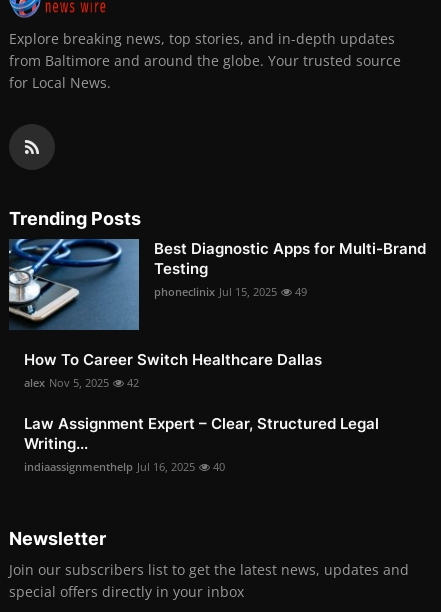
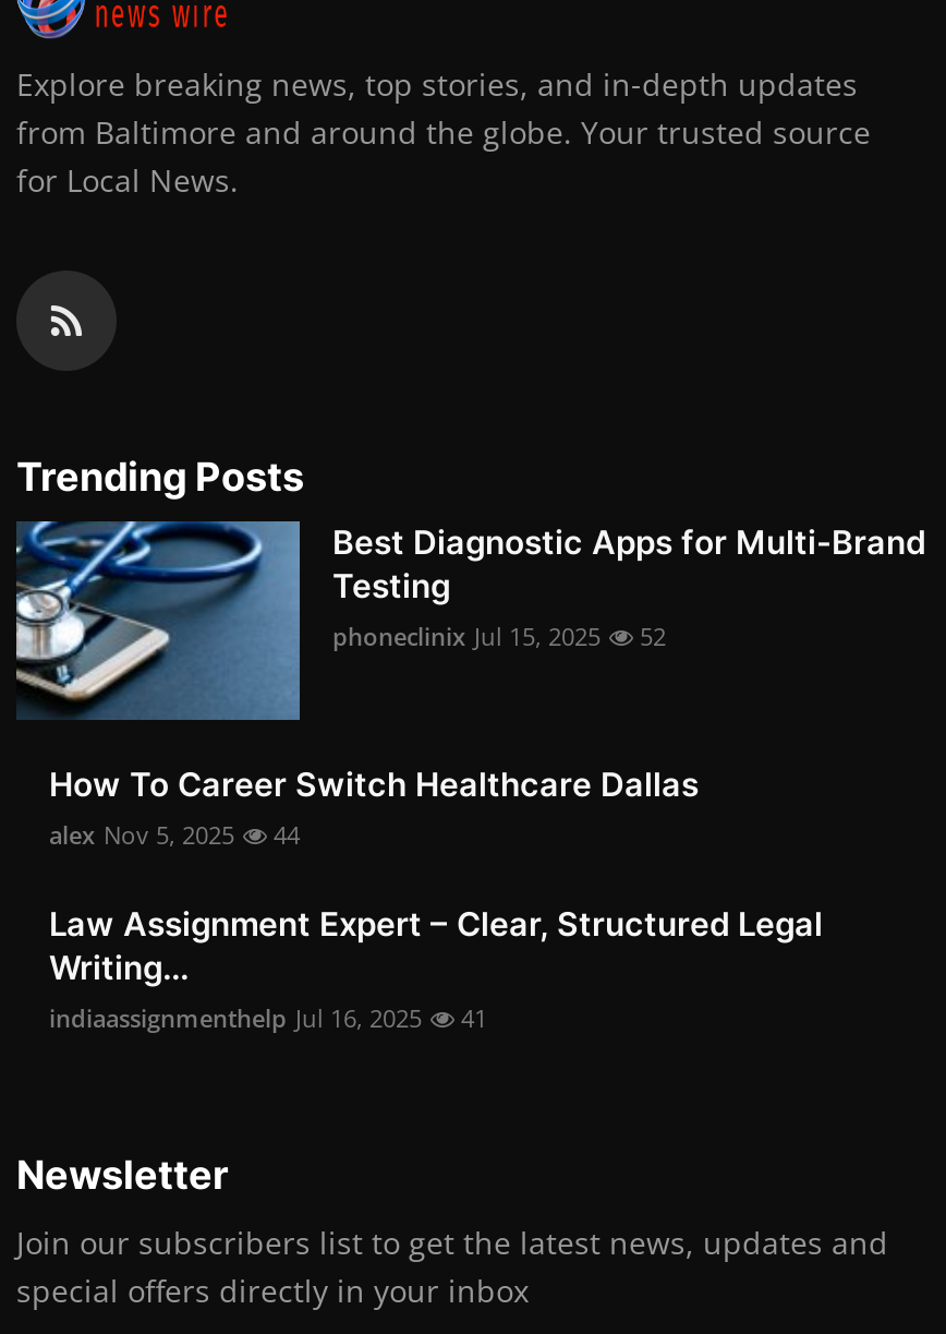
- phoneclinix Jul 15, 2025 49
+ phoneclinix Jul 15, 2025 52

- alex Nov 5, 2025 42
+ alex Nov 5, 2025 44

- indiaassignmenthelp Jul 16, 2025 40
+ indiaassignmenthelp Jul 16, 2025 41
